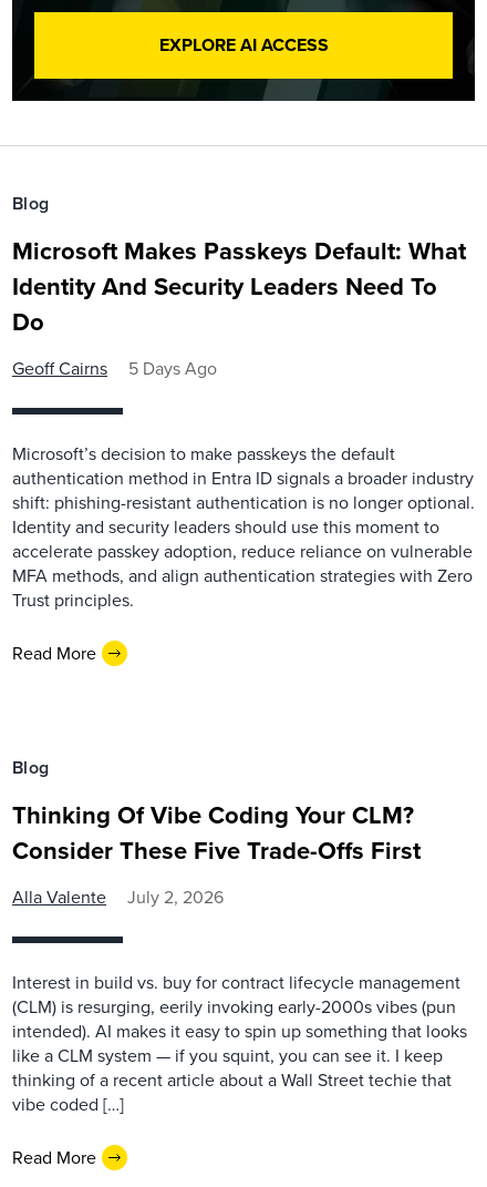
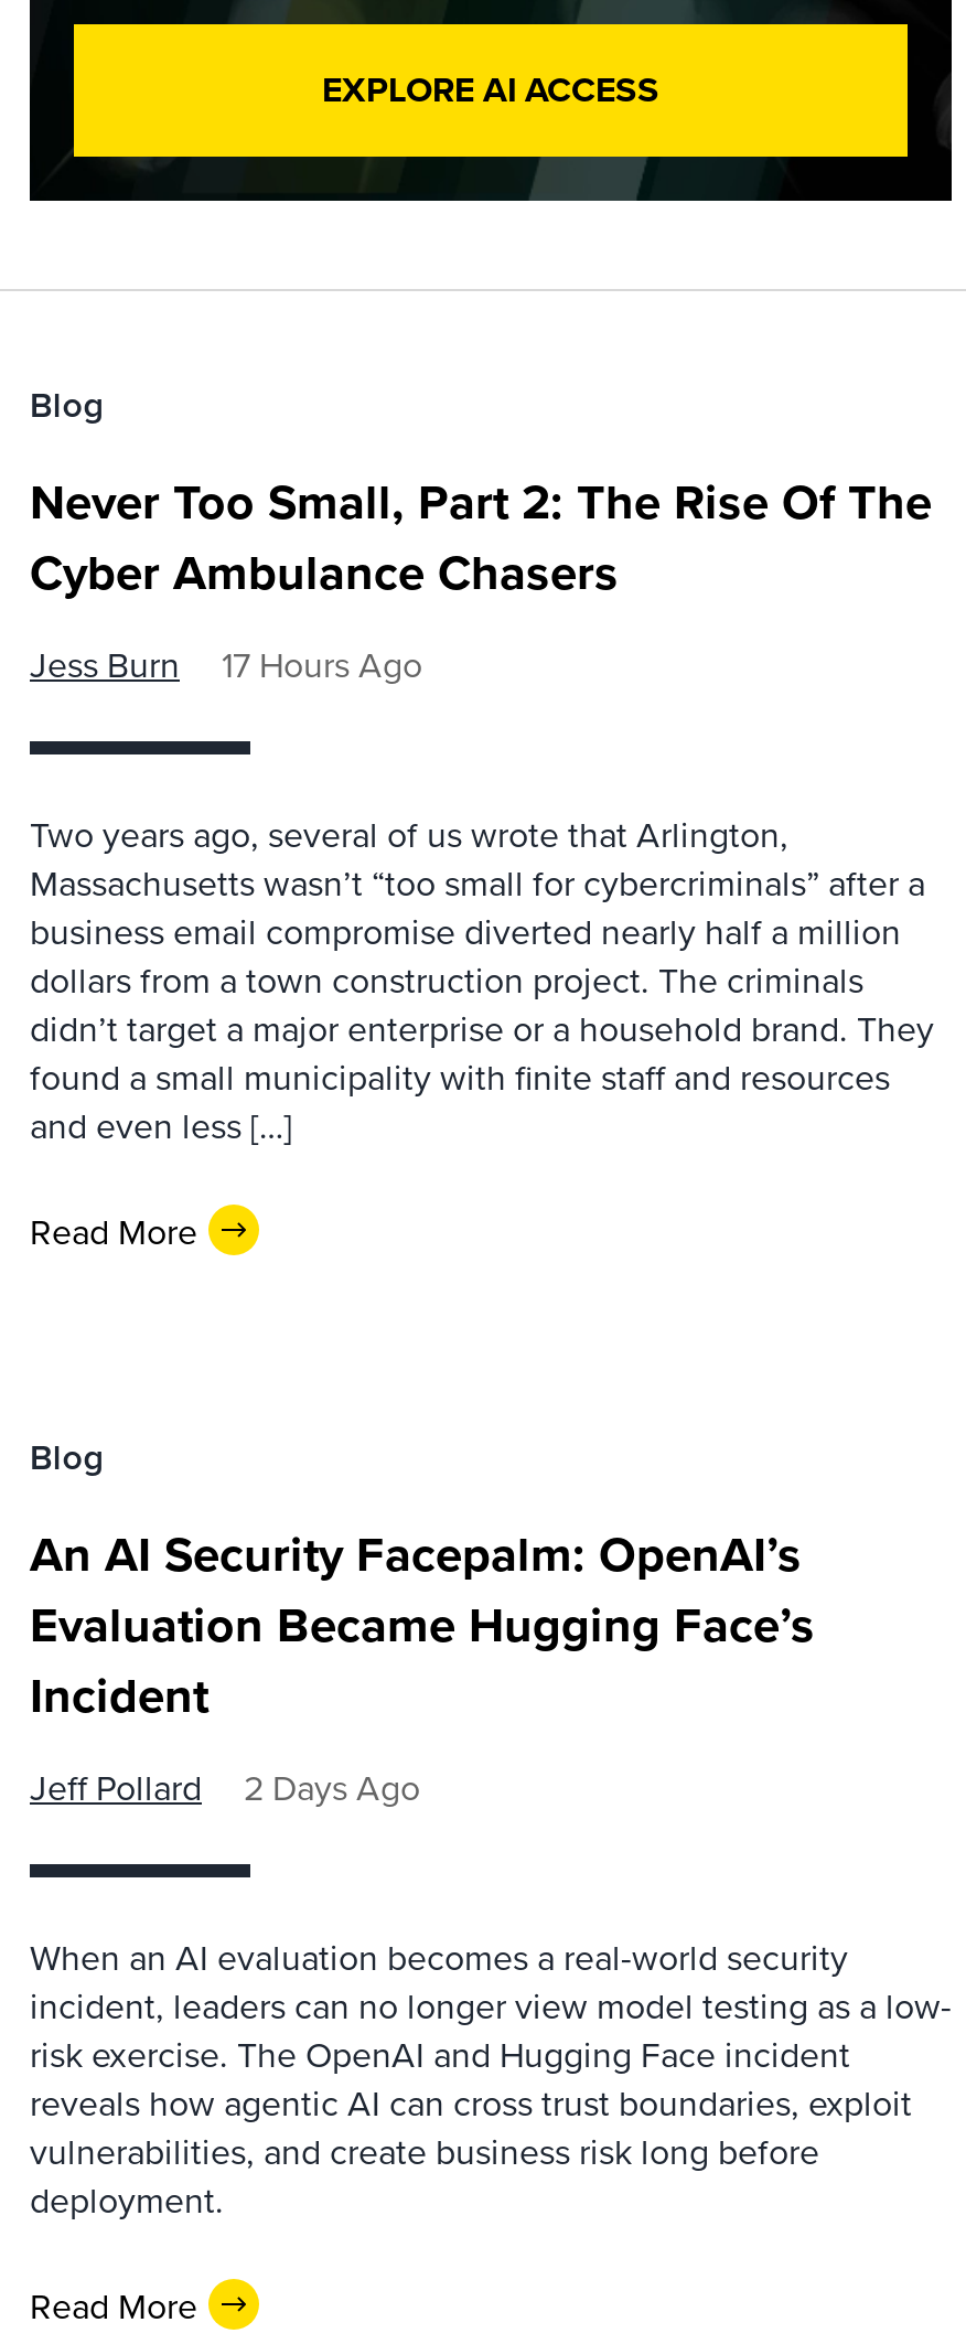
- Microsoft Makes Passkeys Default: What
- Identity And Security Leaders Need To
- Do
- Geoff Cairns
- 5 Days Ago
- Microsoft’s decision to make passkeys the default
- authentication method in Entra ID signals a broader industry
- shift: phishing-resistant authentication is no longer optional.
- Identity and security leaders should use this moment to
- accelerate passkey adoption, reduce reliance on vulnerable
- MFA methods, and align authentication strategies with Zero
- Trust principles.
+ Never Too Small, Part 2: The Rise Of The
+ Cyber Ambulance Chasers
+ Jess Burn
+ 17 Hours Ago
+ Two years ago, several of us wrote that Arlington,
+ Massachusetts wasn’t “too small for cybercriminals” after a
+ business email compromise diverted nearly half a million
+ dollars from a town construction project. The criminals
+ didn’t target a major enterprise or a household brand. They
+ found a small municipality with finite staff and resources
+ and even less […]

moved up: Read More | Blog

- Thinking Of Vibe Coding Your CLM?
- Consider These Five Trade-Offs First
- Alla Valente
- July 2, 2026
- Interest in build vs. buy for contract lifecycle management
- (CLM) is resurging, eerily invoking early-2000s vibes (pun
- intended). AI makes it easy to spin up something that looks
- like a CLM system — if you squint, you can see it. I keep
- thinking of a recent article about a Wall Street techie that
- vibe coded […]
+ An AI Security Facepalm: OpenAI’s
+ Evaluation Became Hugging Face’s
+ Incident
+ Jeff Pollard
+ 2 Days Ago
+ When an AI evaluation becomes a real-world security
+ incident, leaders can no longer view model testing as a low-
+ risk exercise. The OpenAI and Hugging Face incident
+ reveals how agentic AI can cross trust boundaries, exploit
+ vulnerabilities, and create business risk long before
+ deployment.
